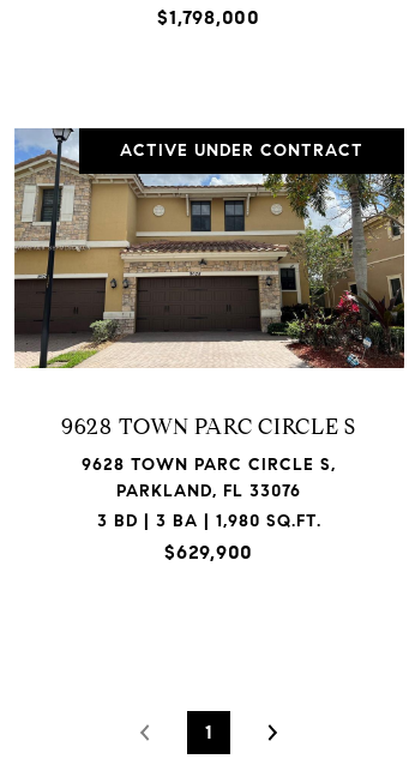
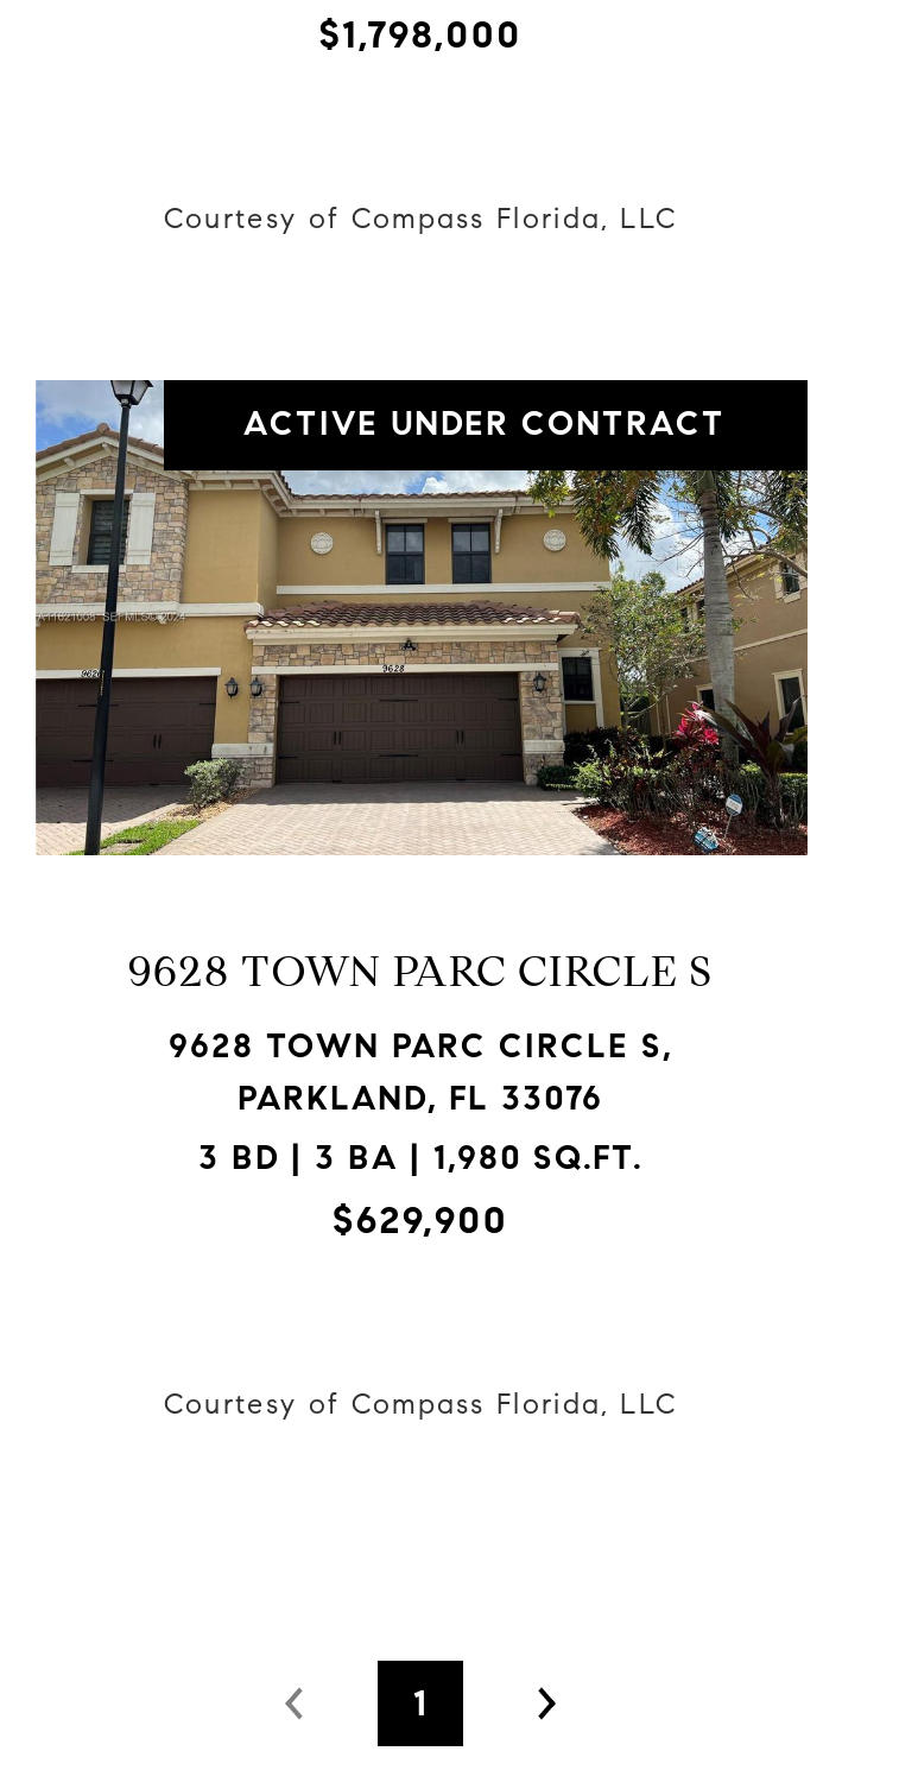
+ Courtesy of Compass Florida, LLC

+ Courtesy of Compass Florida, LLC
